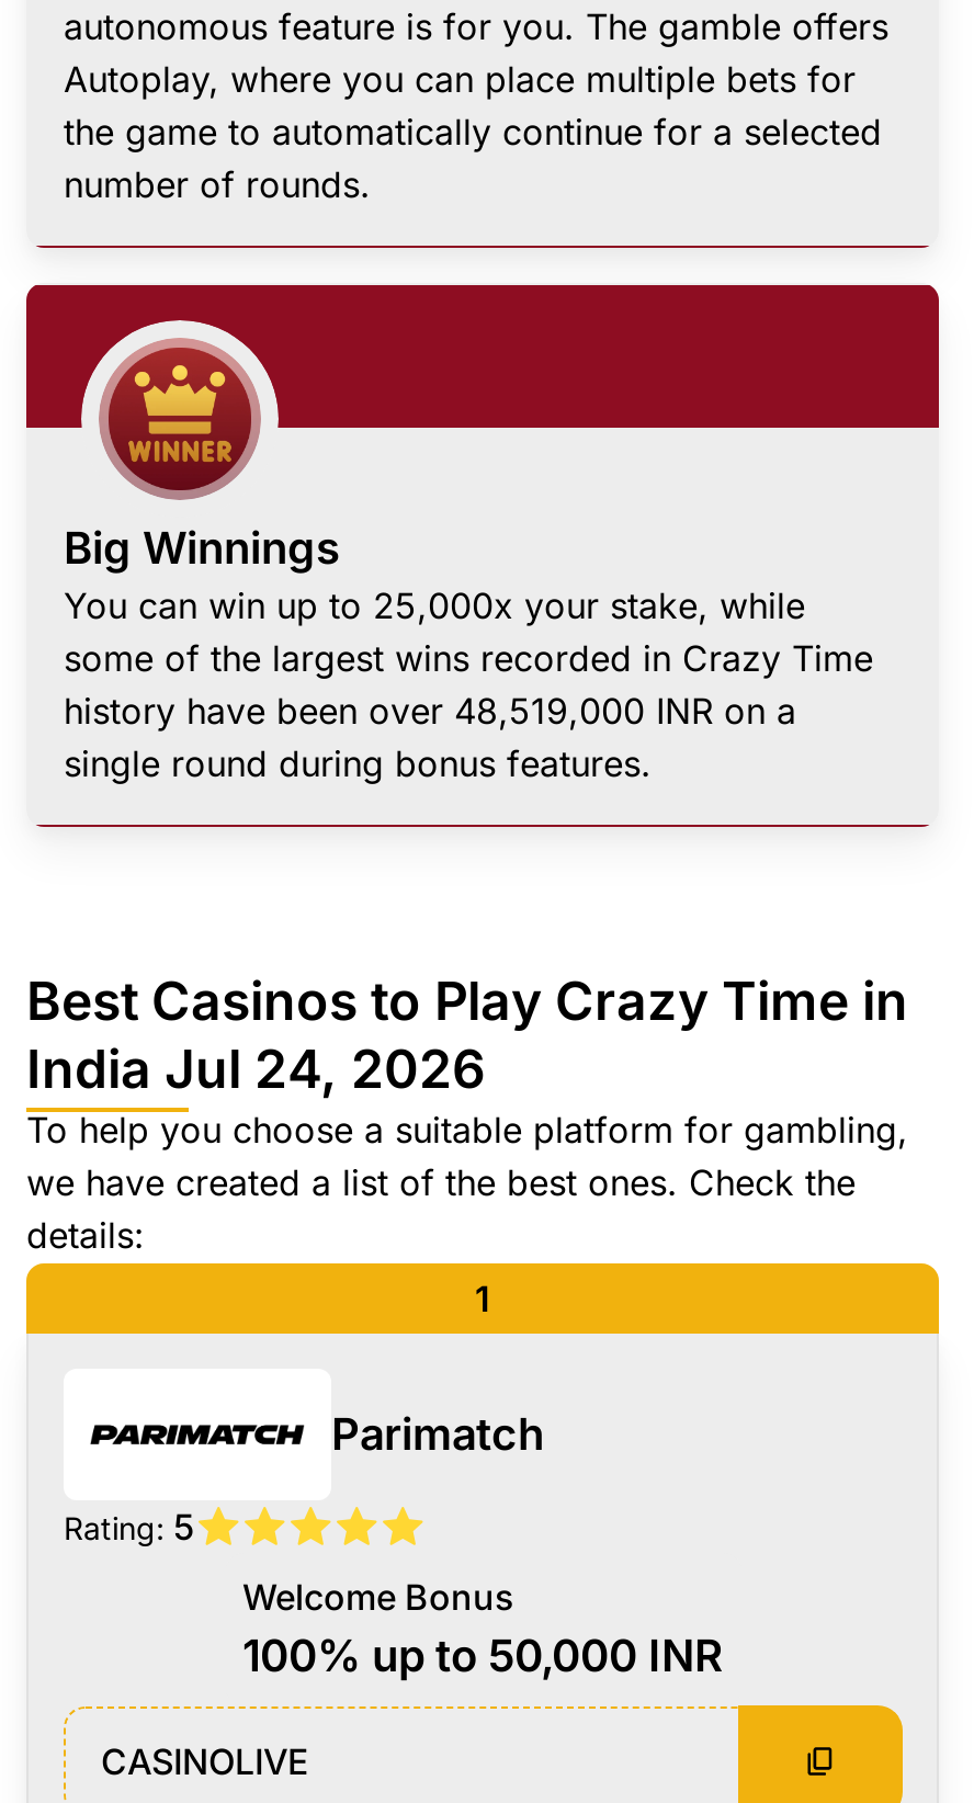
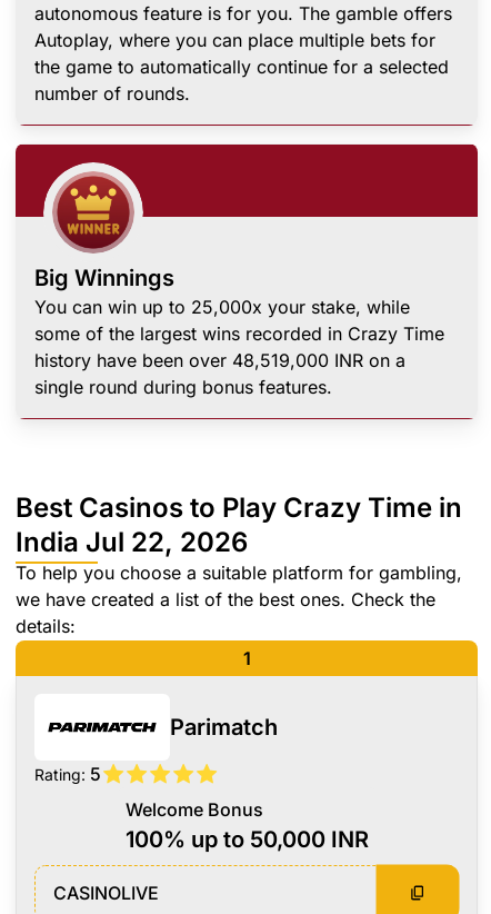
- India Jul 24, 2026
+ India Jul 22, 2026
